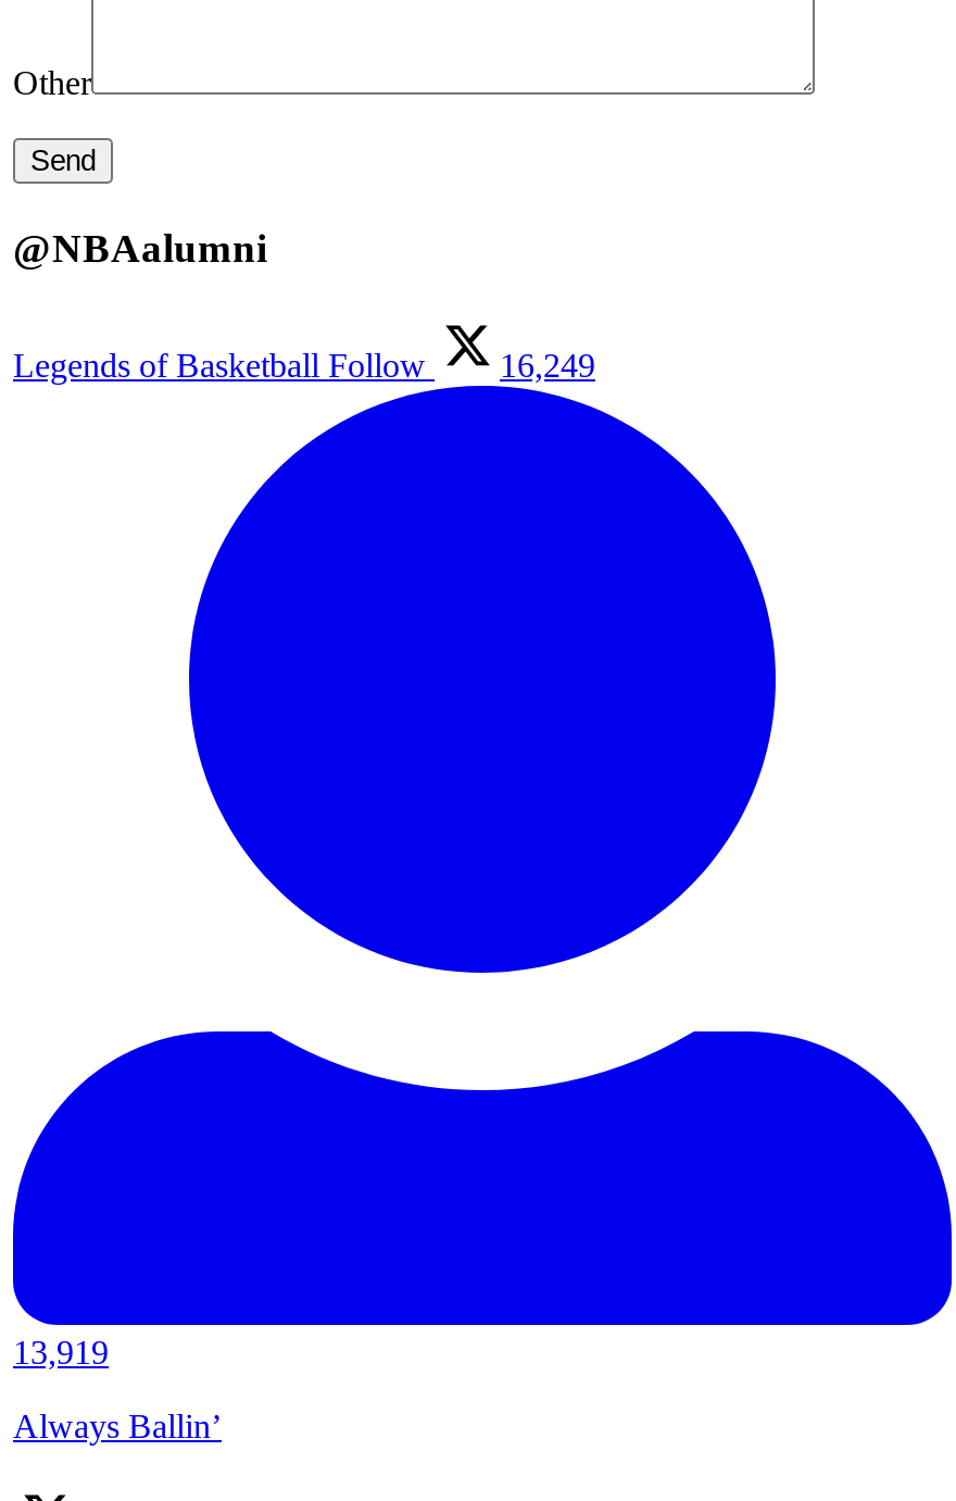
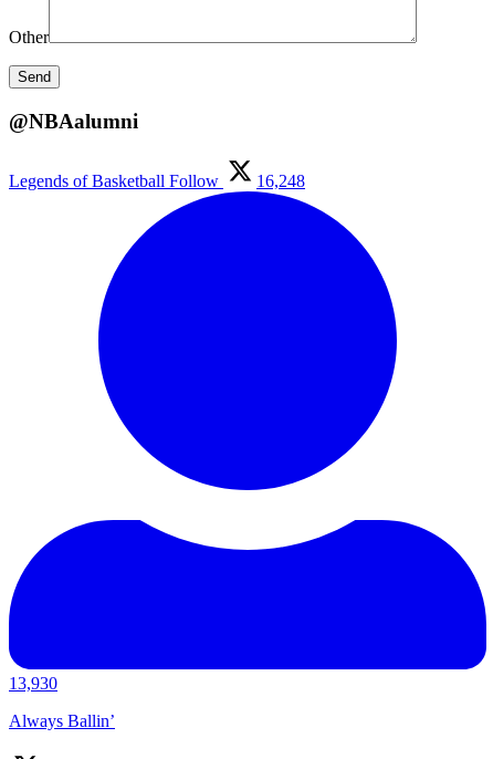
- Legends of Basketball Follow 16,249
+ Legends of Basketball Follow 16,248

- 13,919
+ 13,930
